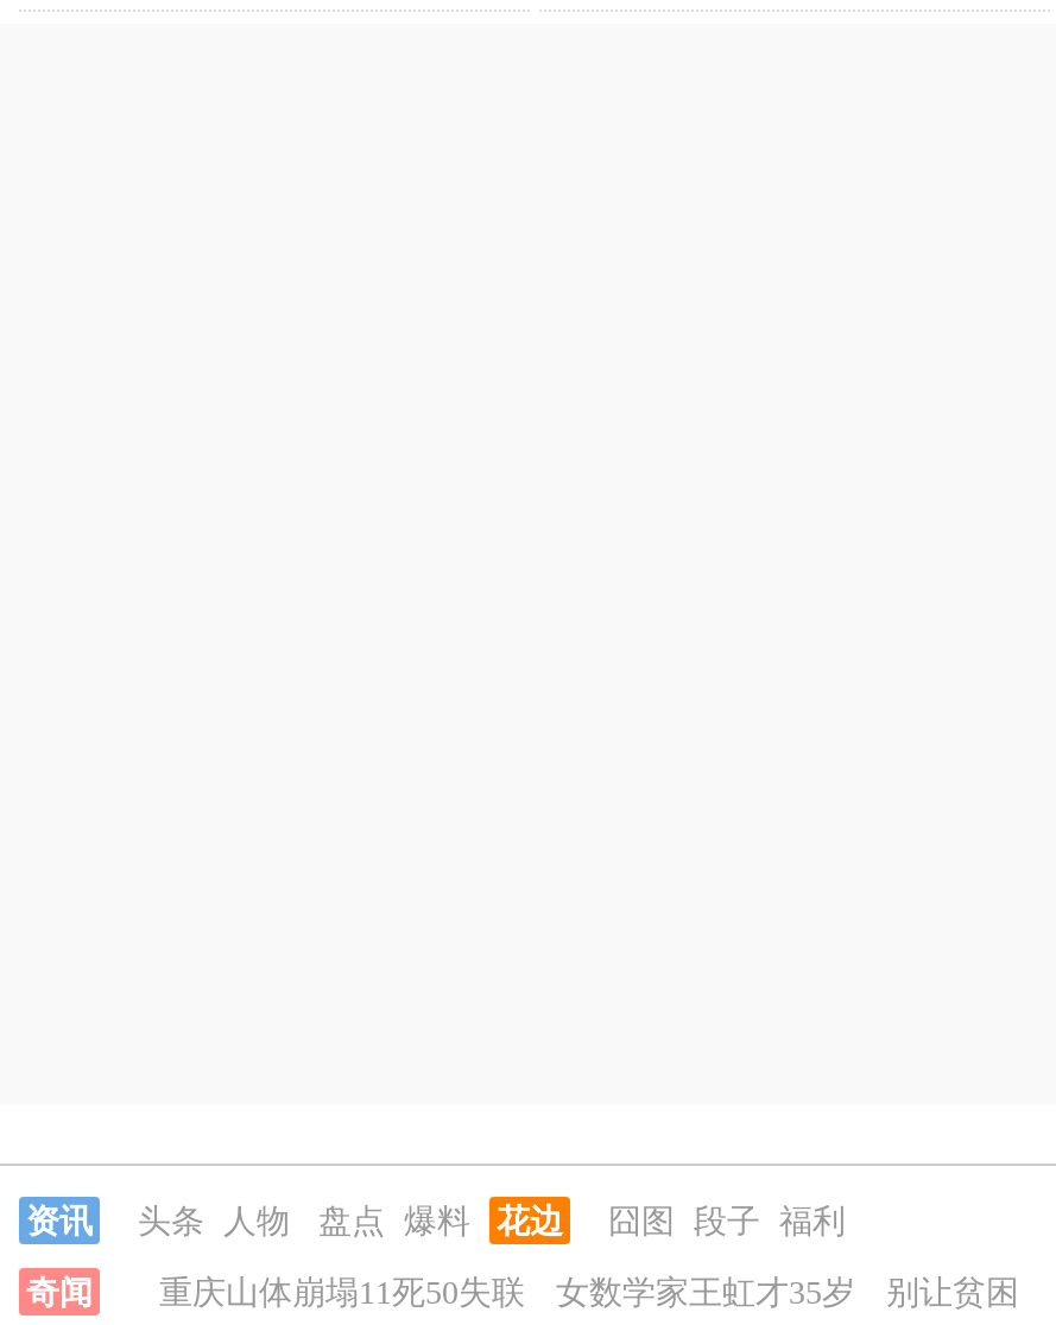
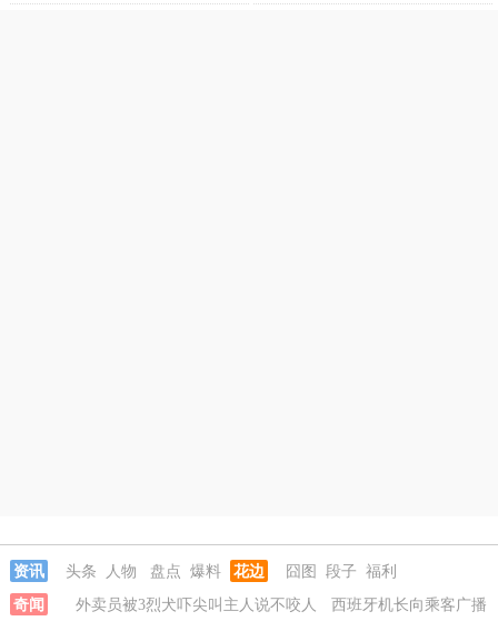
- 重庆山体崩塌11死50失联
- 女数学家王虹才35岁
- 别让贫困
+ 外卖员被3烈犬吓尖叫主人说不咬人
+ 西班牙机长向乘客广播
